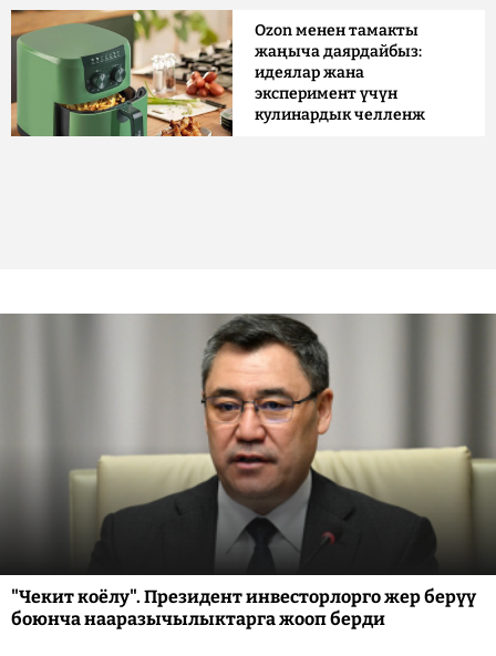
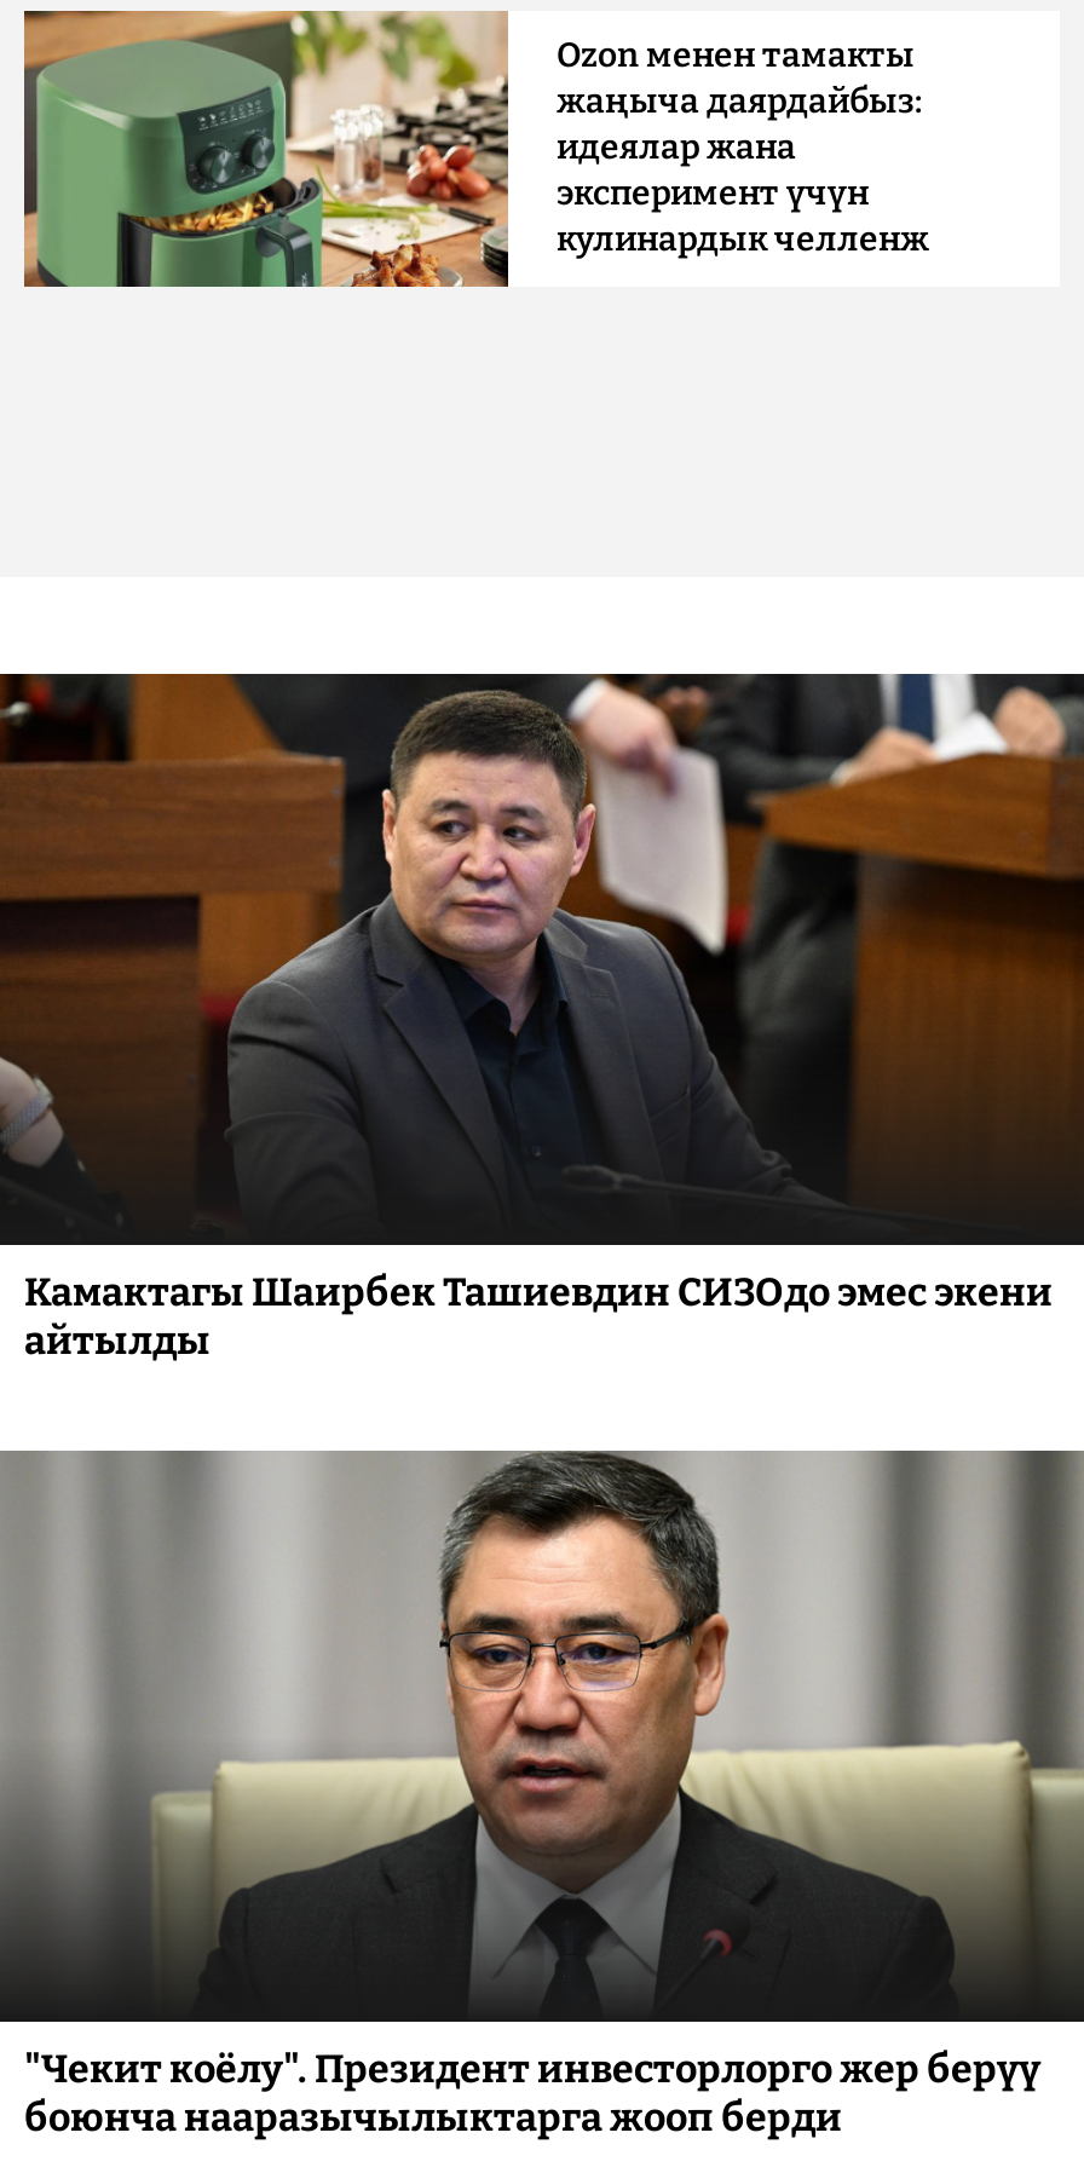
+ [image]
+ Камактагы Шаирбек Ташиевдин СИЗОдо эмес экени
+ айтылды
